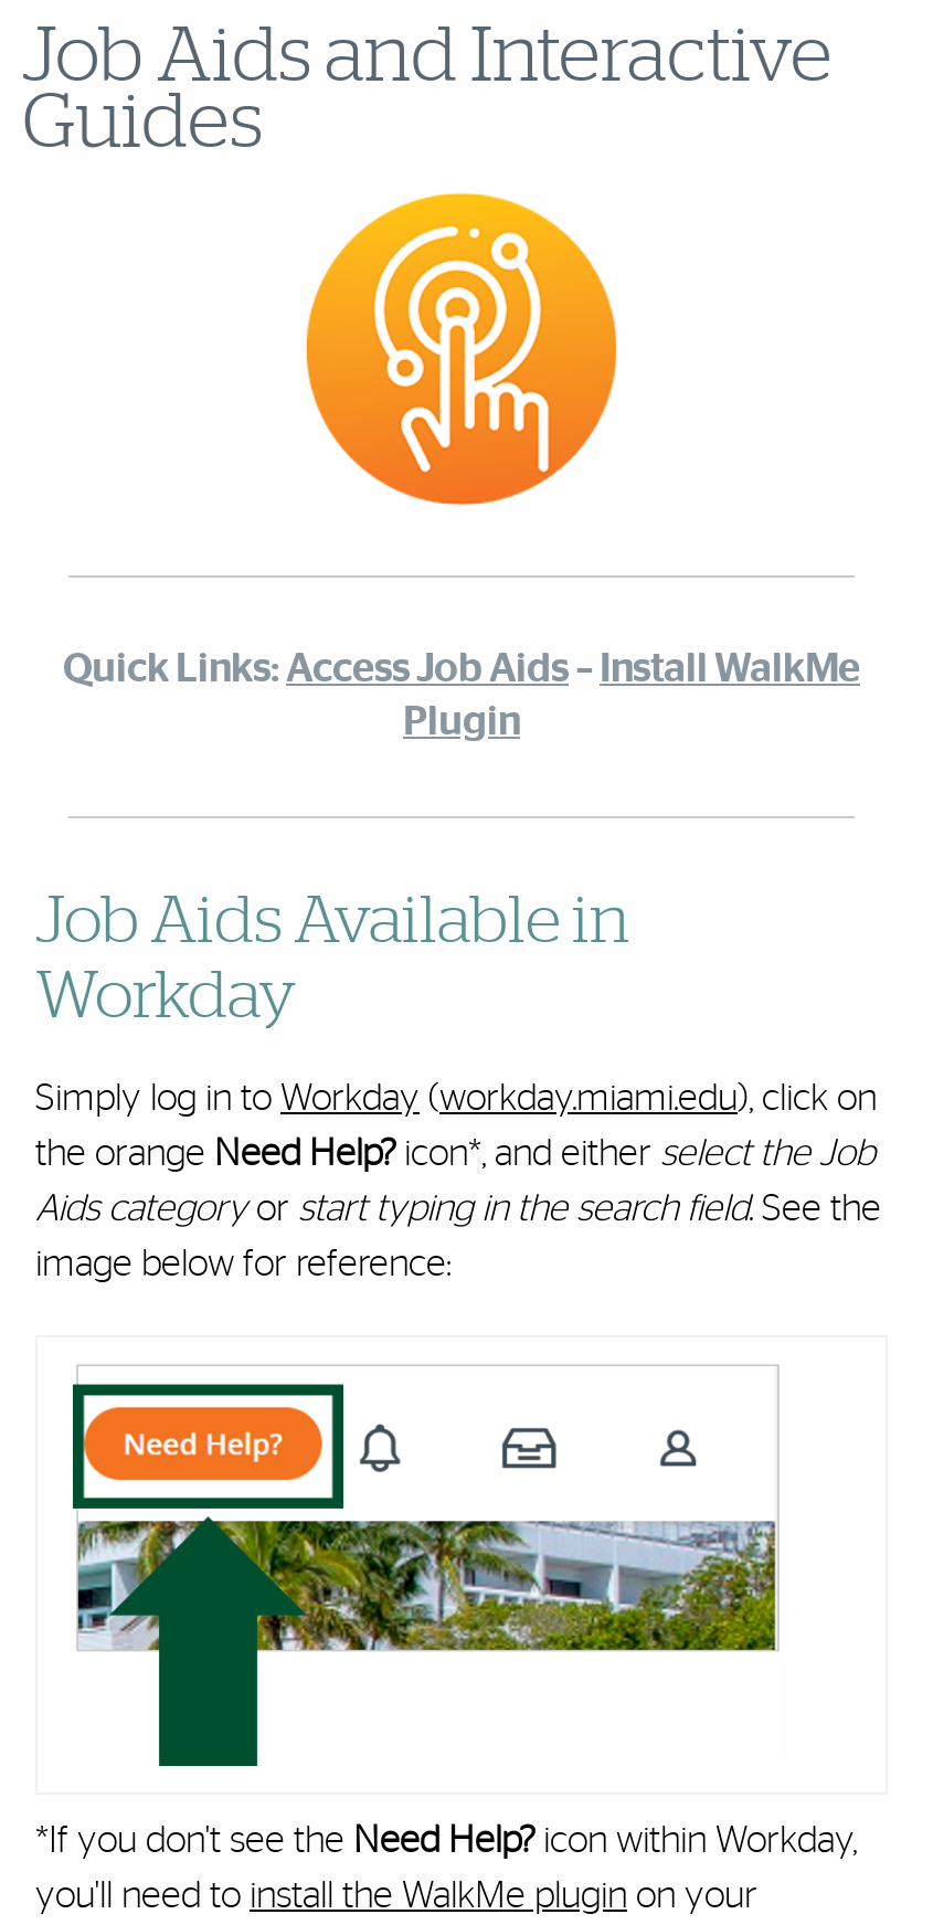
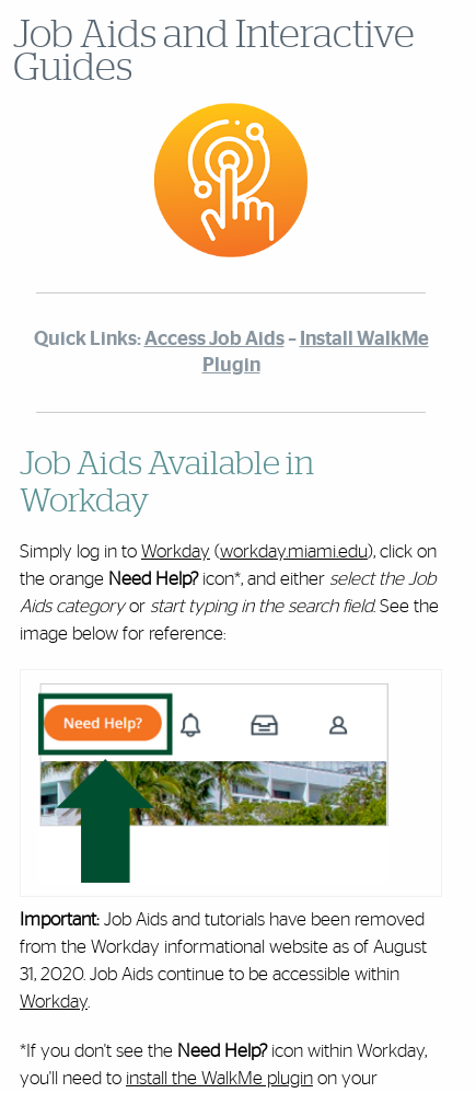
+ Important: Job Aids and tutorials have been removed
+ from the Workday informational website as of August
+ 31, 2020. Job Aids continue to be accessible within
+ Workday
